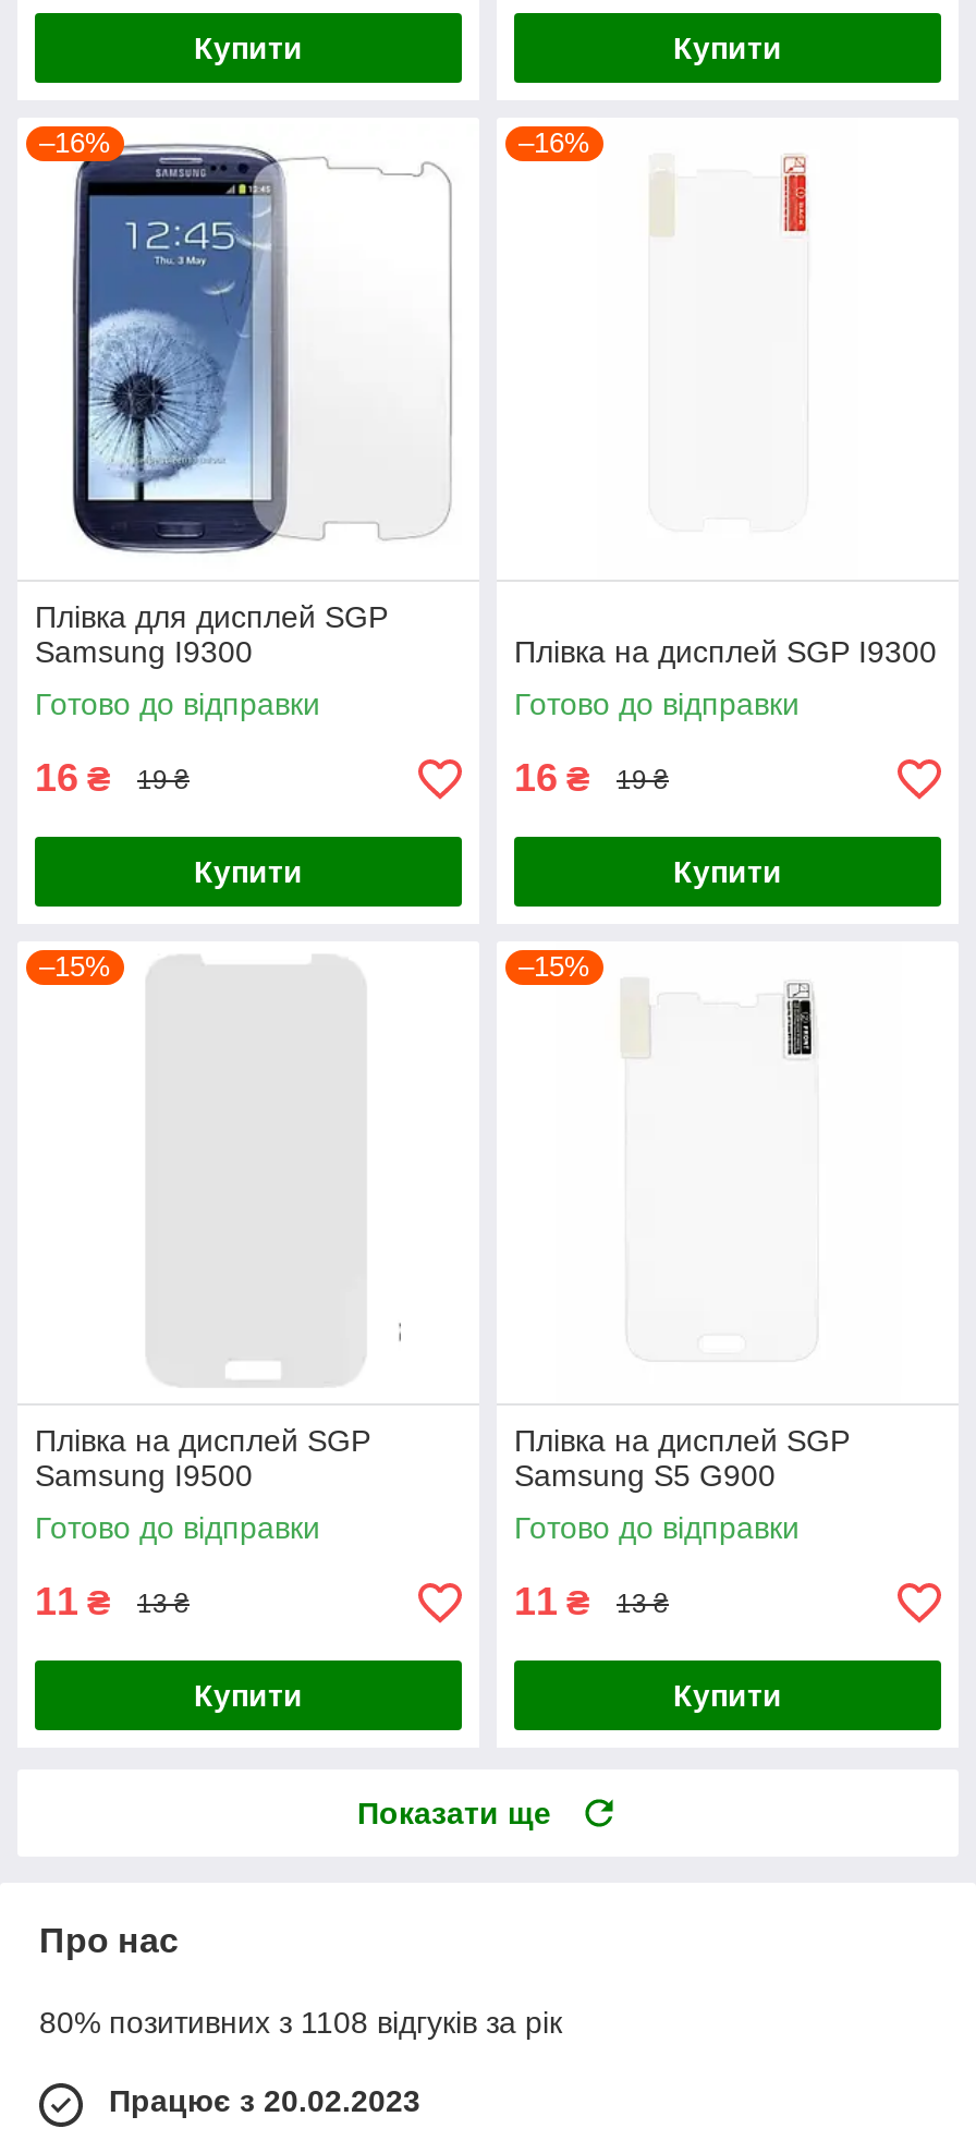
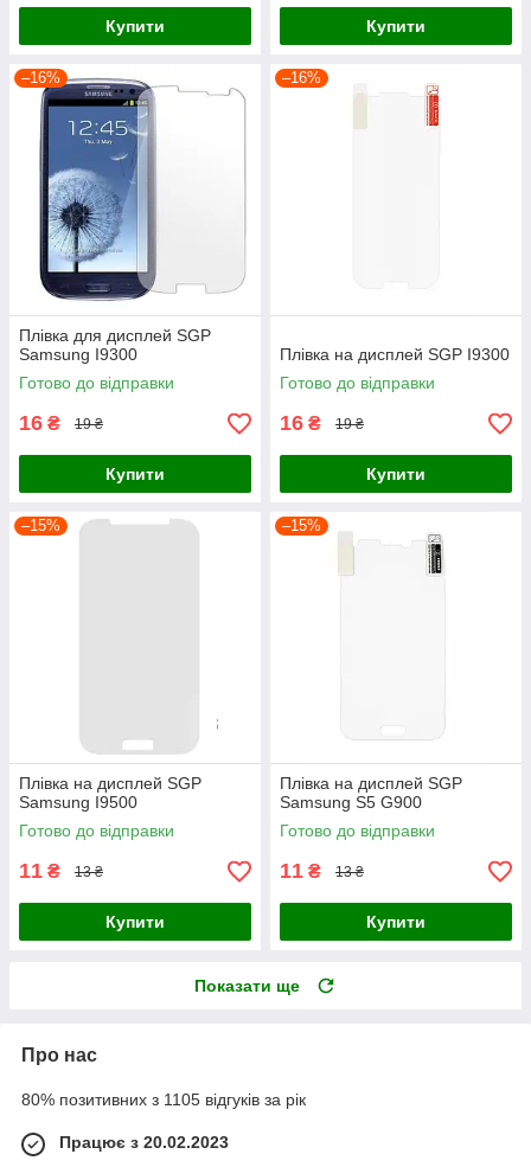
- 80% позитивних з 1108 відгуків за рік
+ 80% позитивних з 1105 відгуків за рік
